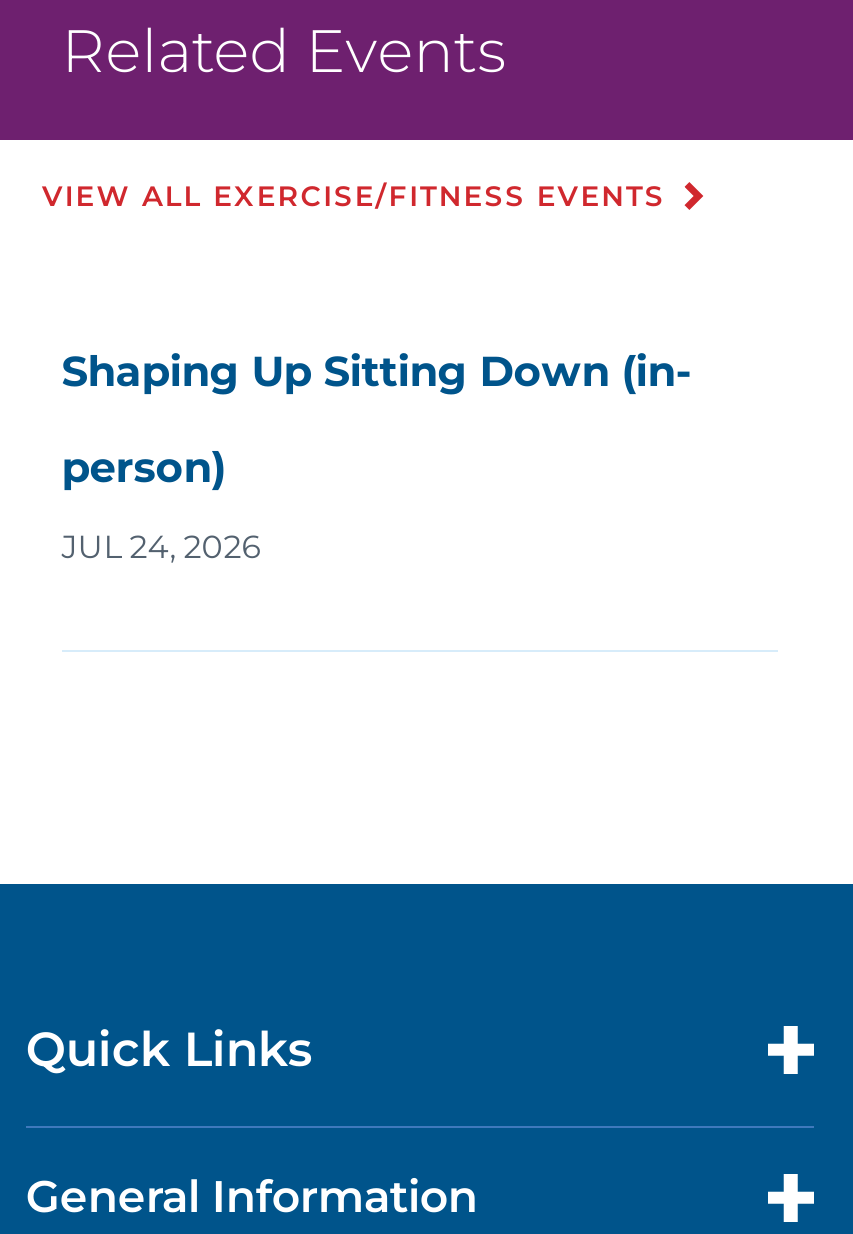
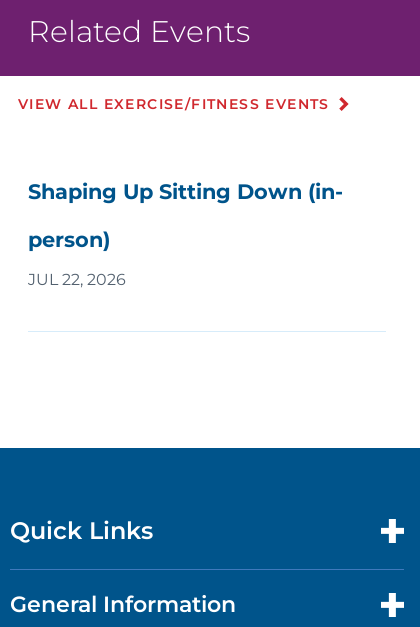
- JUL 24, 2026
+ JUL 22, 2026
